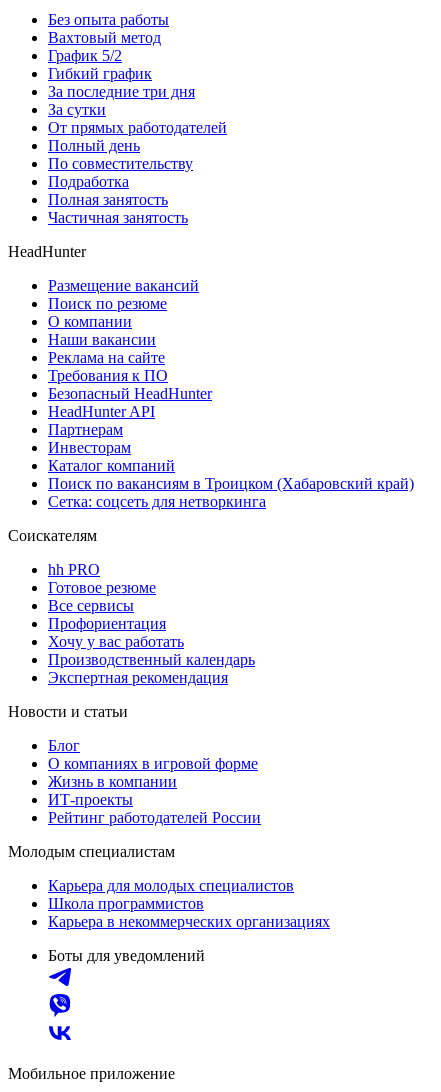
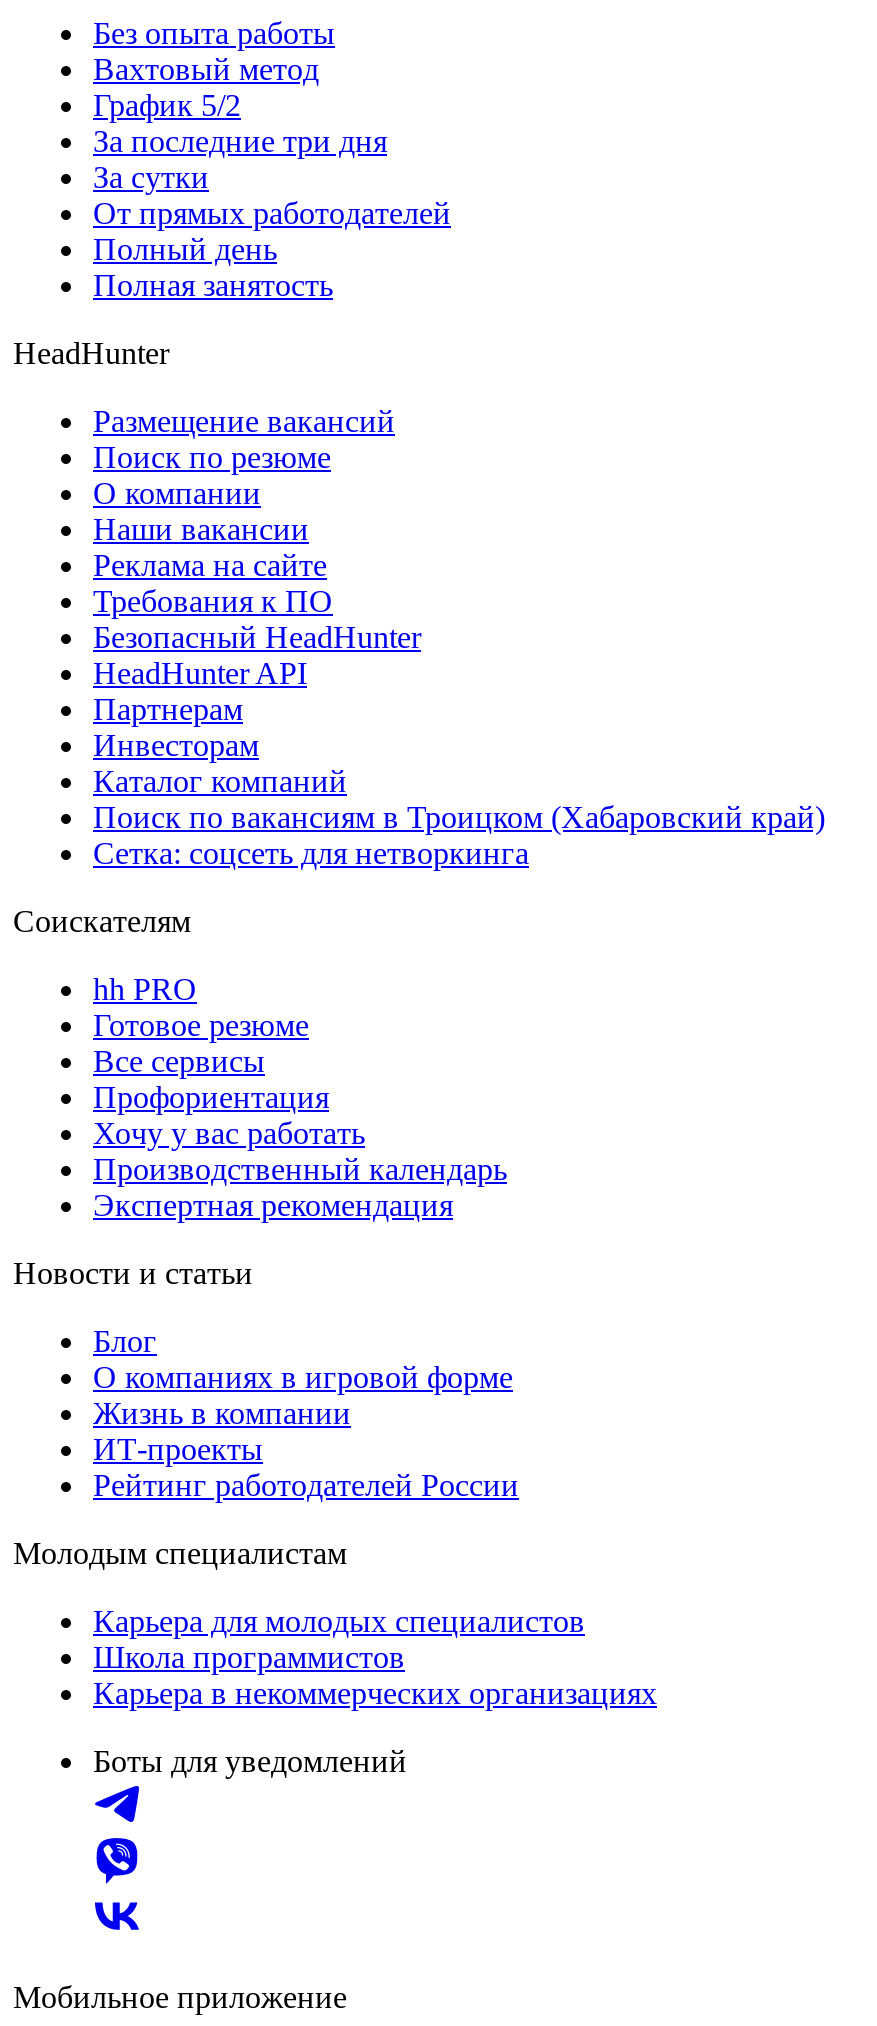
- Гибкий график

- По совместительству
- Подработка

- Частичная занятость
